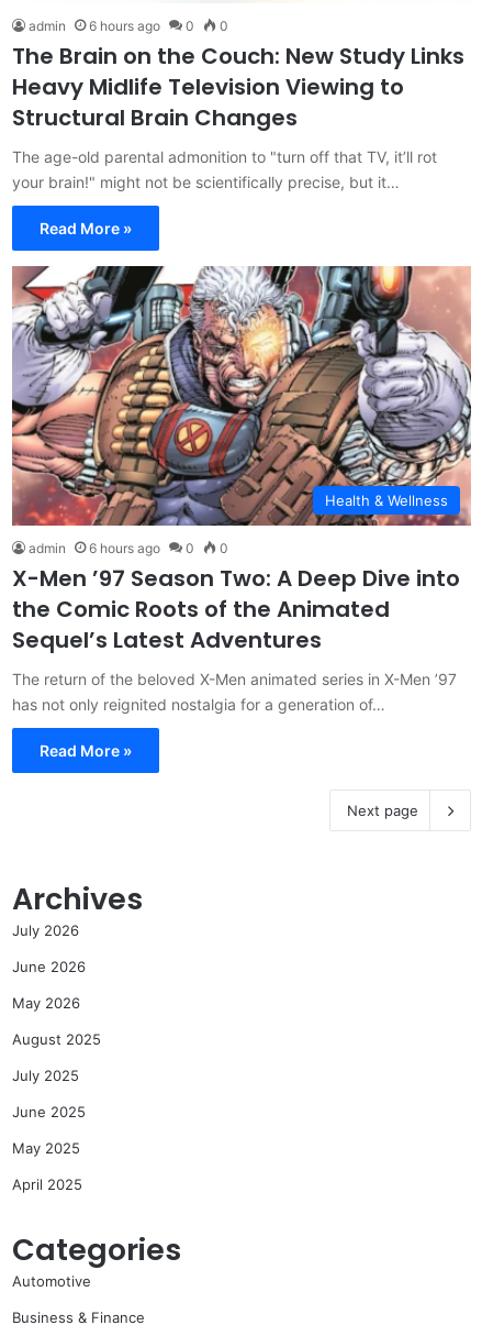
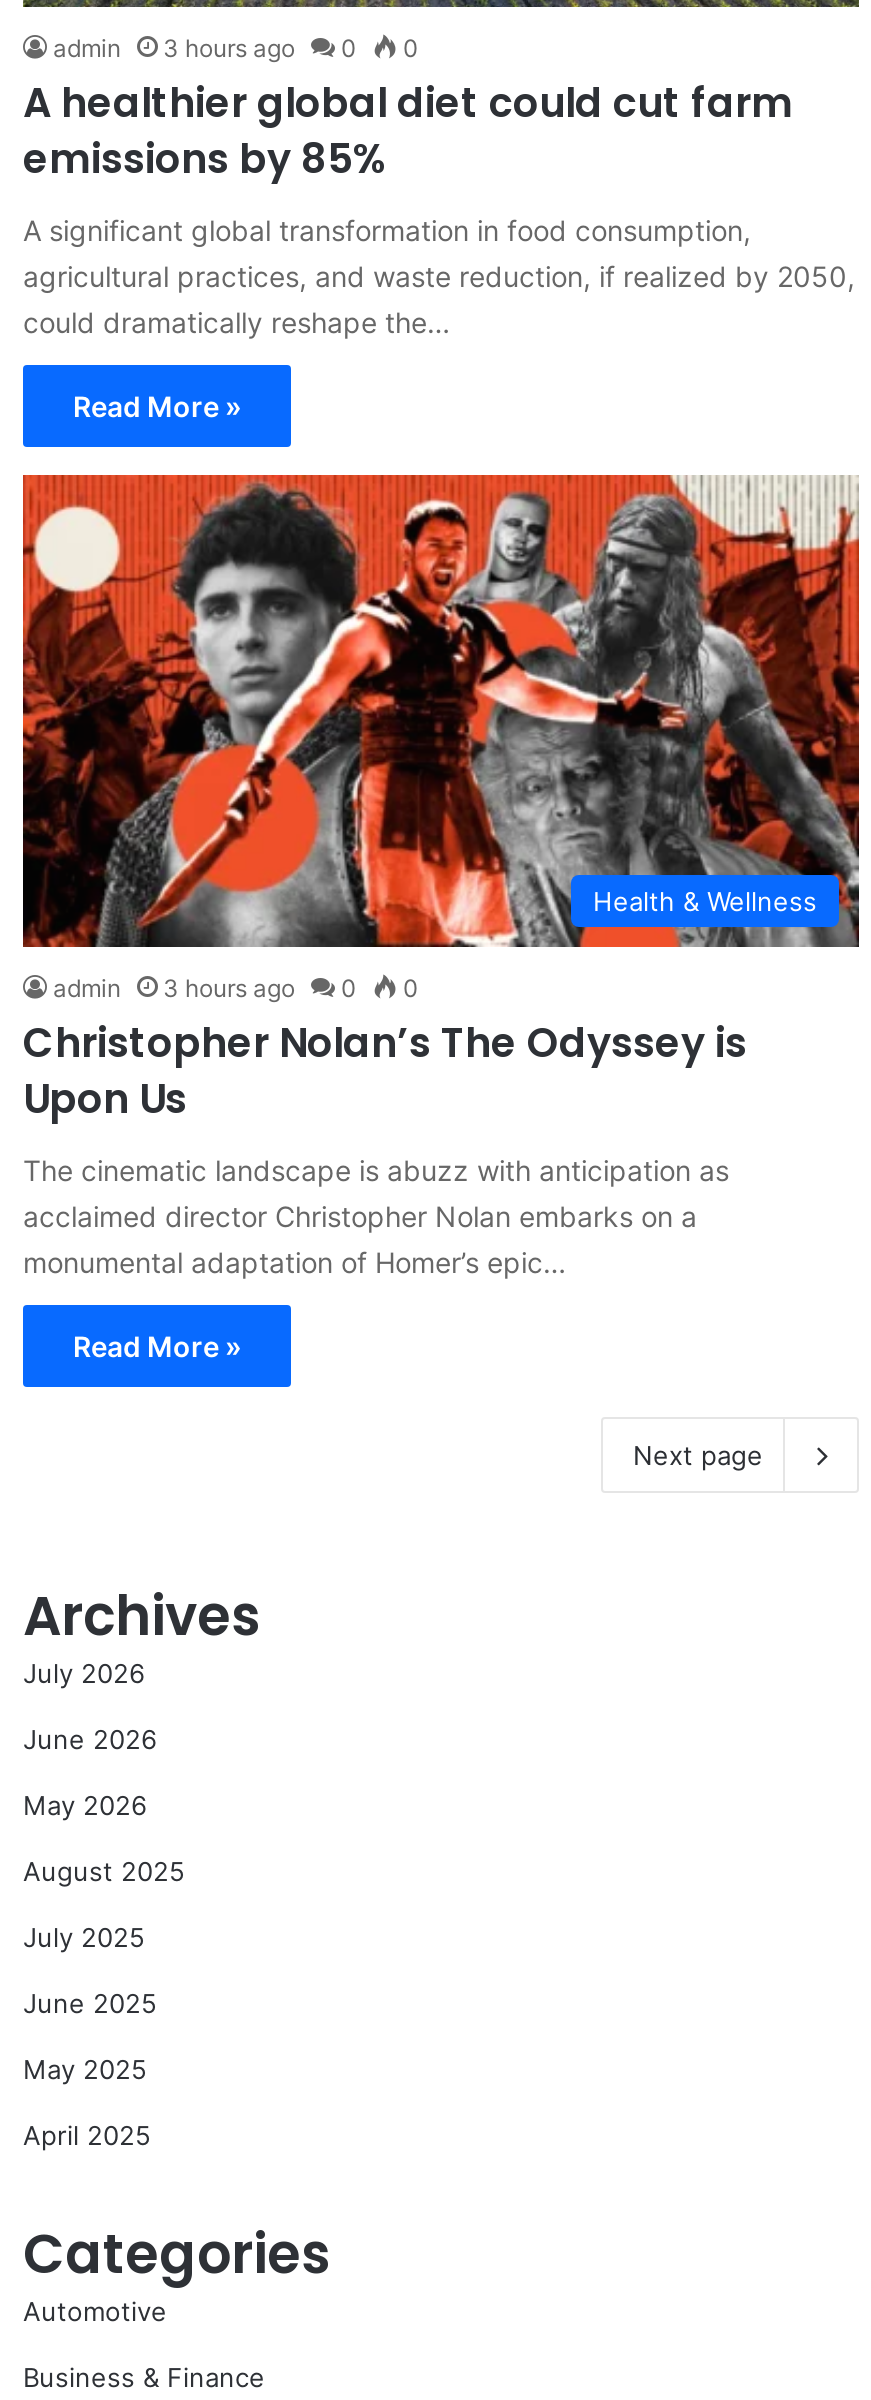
- admin 6 hours ago 0 0
+ admin 3 hours ago 0 0

- The Brain on the Couch: New Study Links
- Heavy Midlife Television Viewing to
- Structural Brain Changes
+ A healthier global diet could cut farm
+ emissions by 85%

- The age-old parental admonition to "turn off that TV, it’ll rot
- your brain!" might not be scientifically precise, but it…
+ A significant global transformation in food consumption,
+ agricultural practices, and waste reduction, if realized by 2050,
+ could dramatically reshape the…

- [image]
- admin 6 hours ago 0 0
+ [image]
+ admin 3 hours ago 0 0

- X-Men ’97 Season Two: A Deep Dive into
- the Comic Roots of the Animated
- Sequel’s Latest Adventures
+ Christopher Nolan’s The Odyssey is
+ Upon Us

- The return of the beloved X-Men animated series in X-Men ’97
- has not only reignited nostalgia for a generation of…
+ The cinematic landscape is abuzz with anticipation as
+ acclaimed director Christopher Nolan embarks on a
+ monumental adaptation of Homer’s epic…
